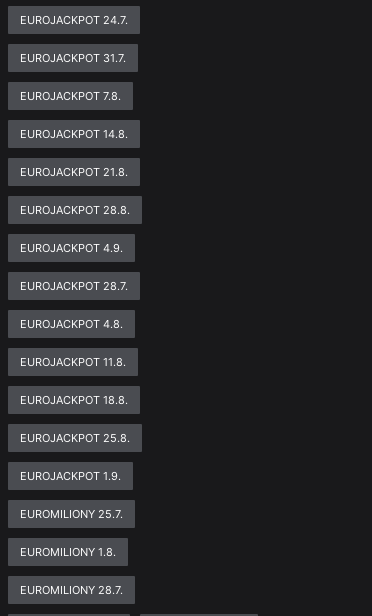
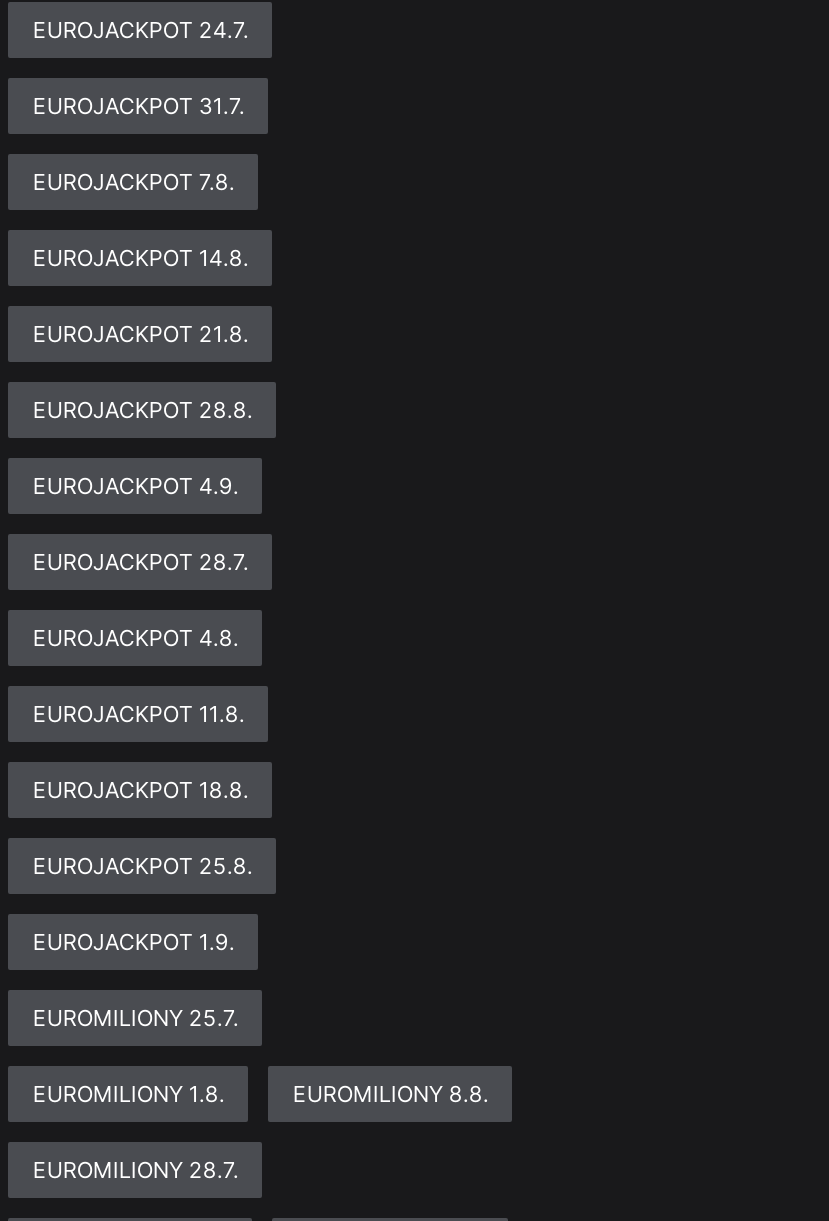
+ EUROMILIONY 8.8.
